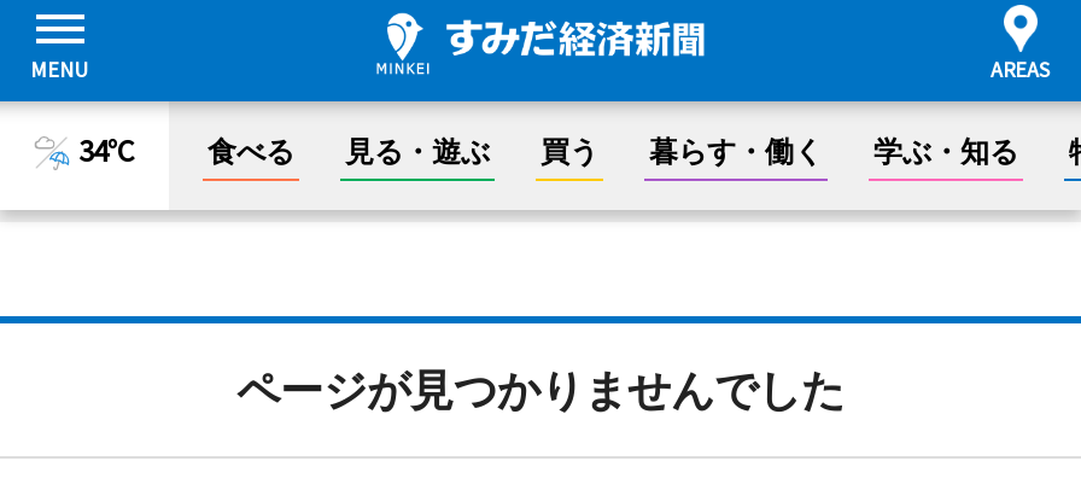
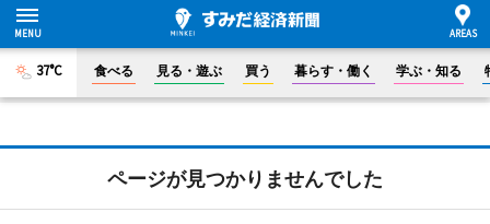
- 34°C
+ 37°C
